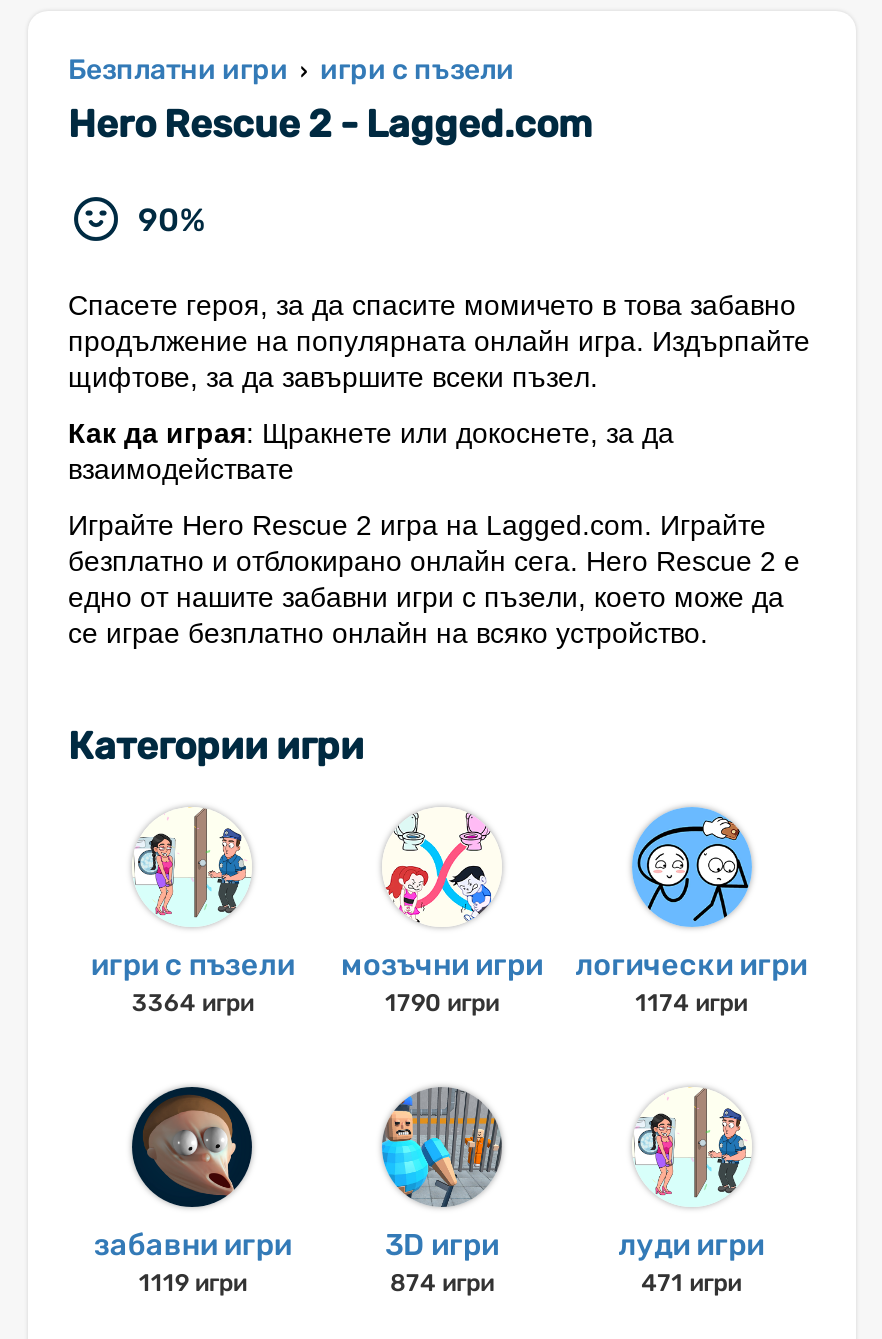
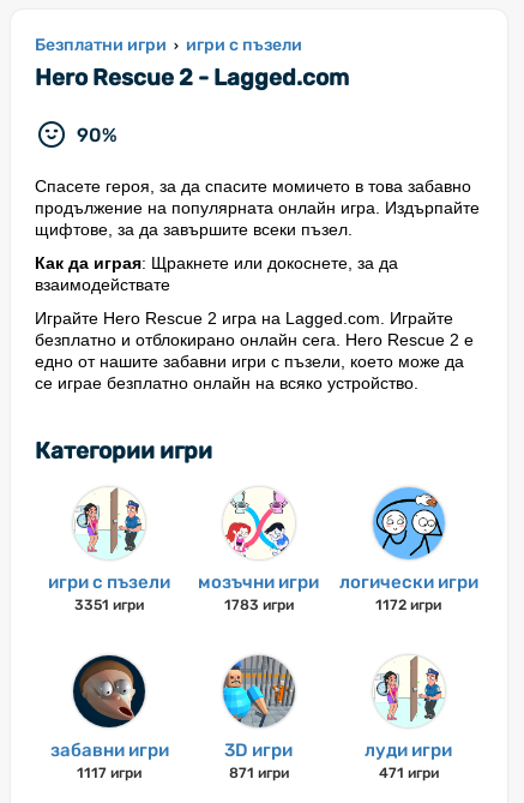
- 3364 игри
+ 3351 игри

- 1790 игри
+ 1783 игри

- 1174 игри
+ 1172 игри

- 1119 игри
+ 1117 игри

- 874 игри
+ 871 игри
